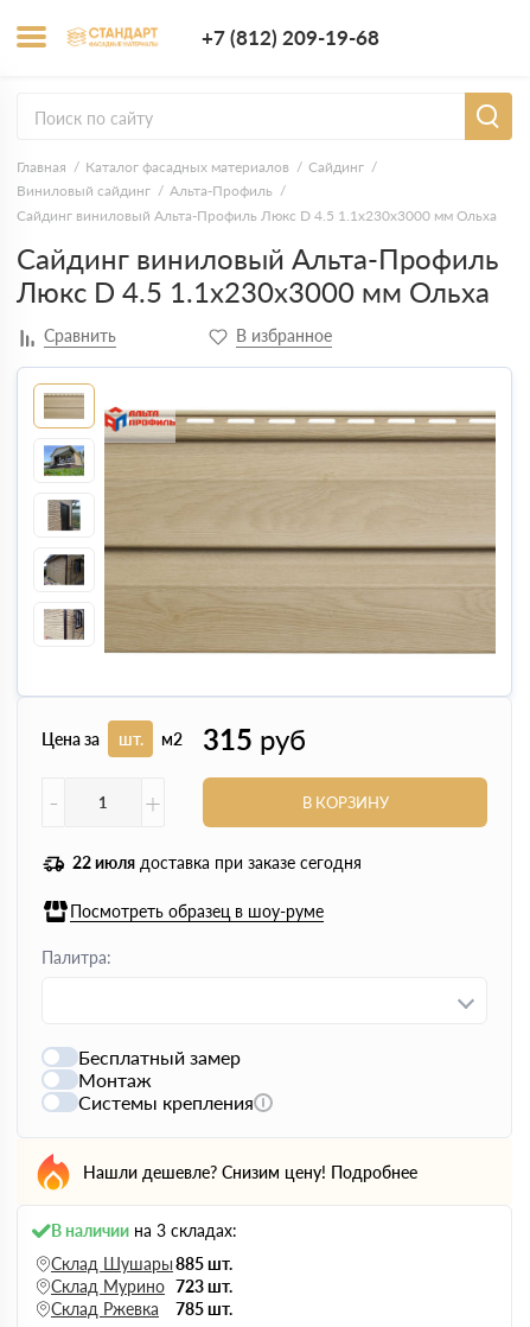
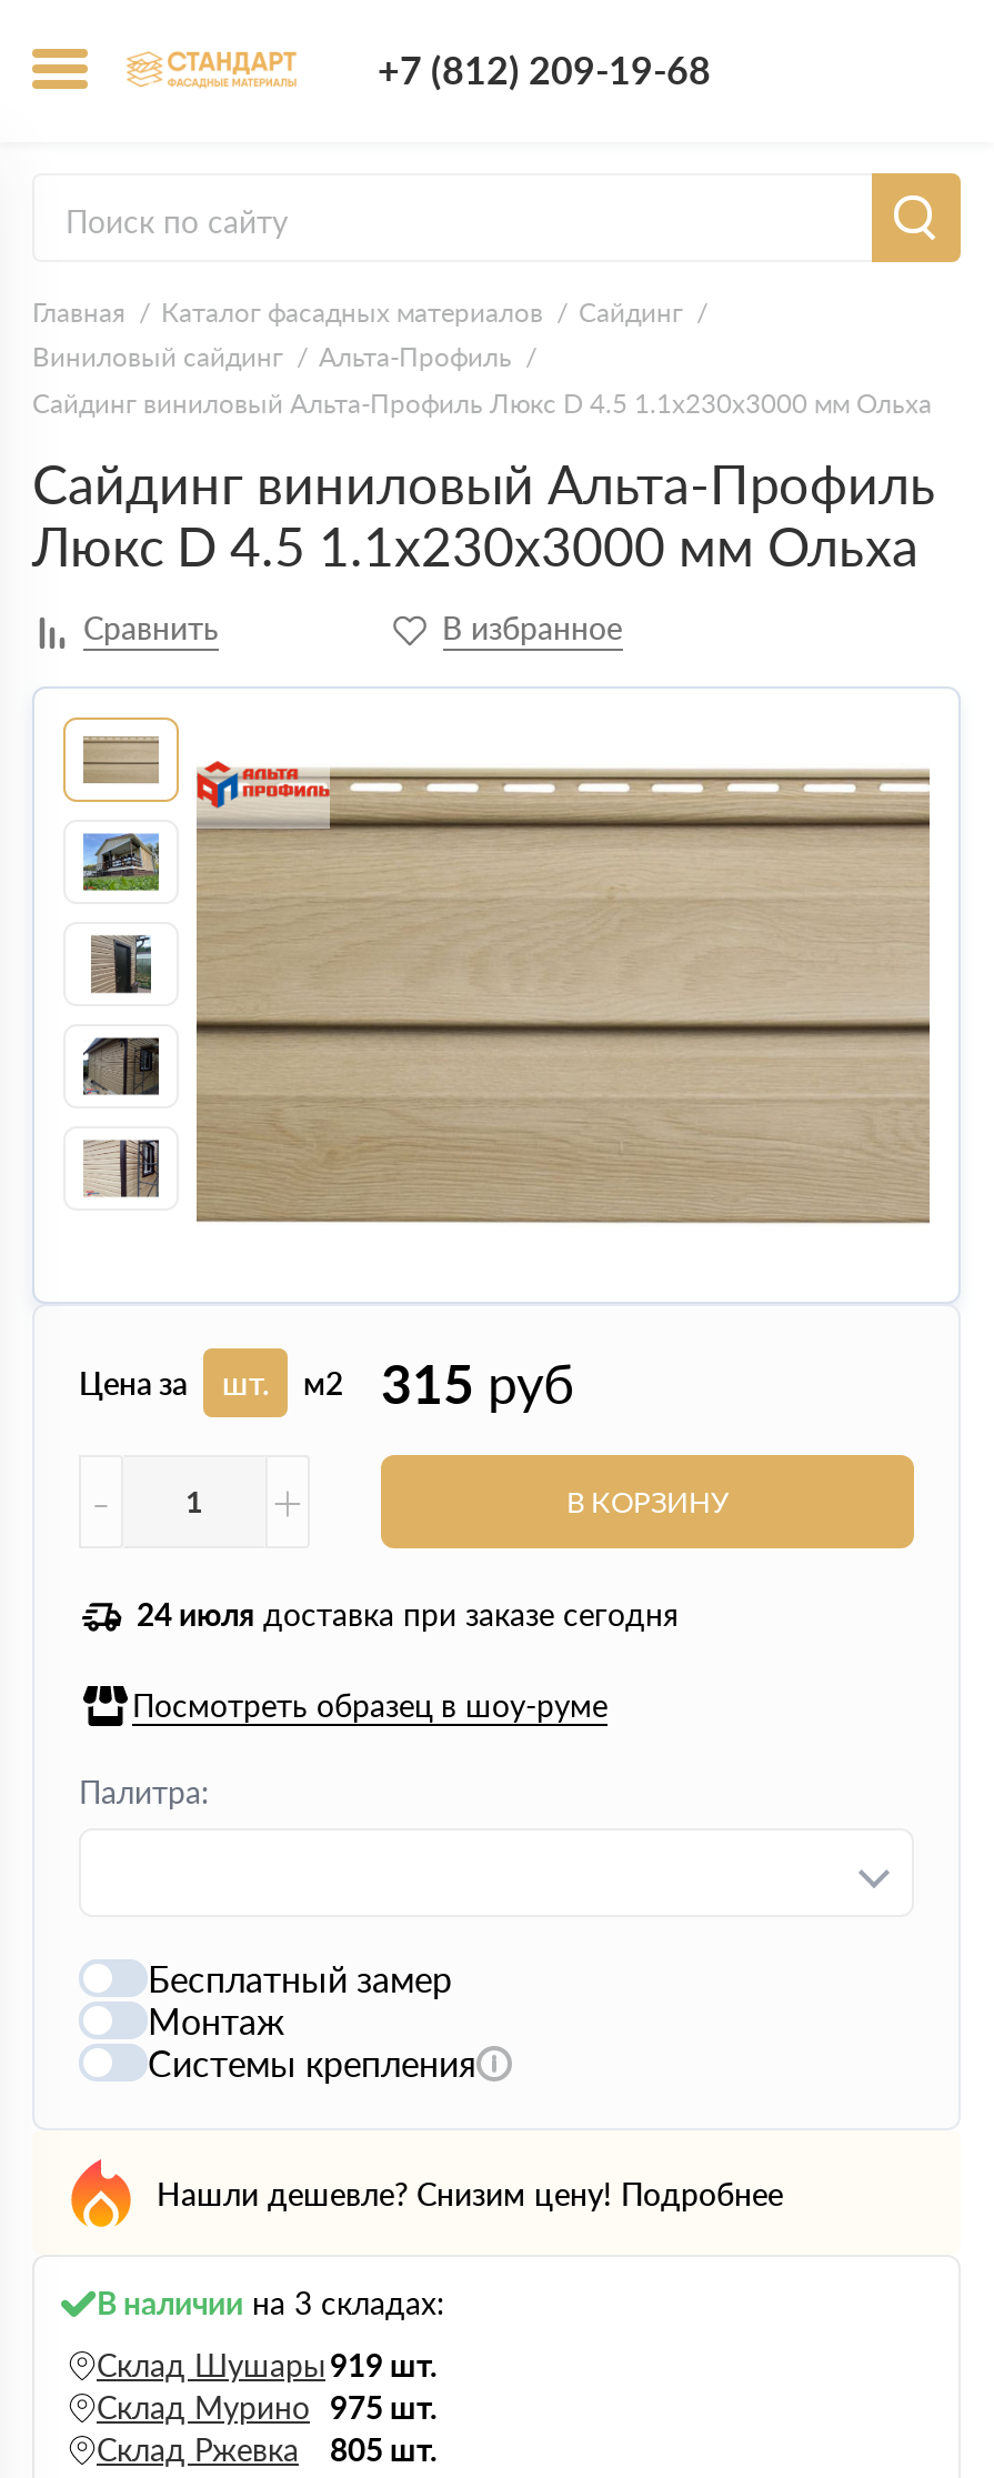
- 22 июля доставка при заказе сегодня
+ 24 июля доставка при заказе сегодня

- Склад Шушары 885 шт.
+ Склад Шушары 919 шт.

- Склад Мурино 723 шт.
+ Склад Мурино 975 шт.

- Склад Ржевка 785 шт.
+ Склад Ржевка 805 шт.
